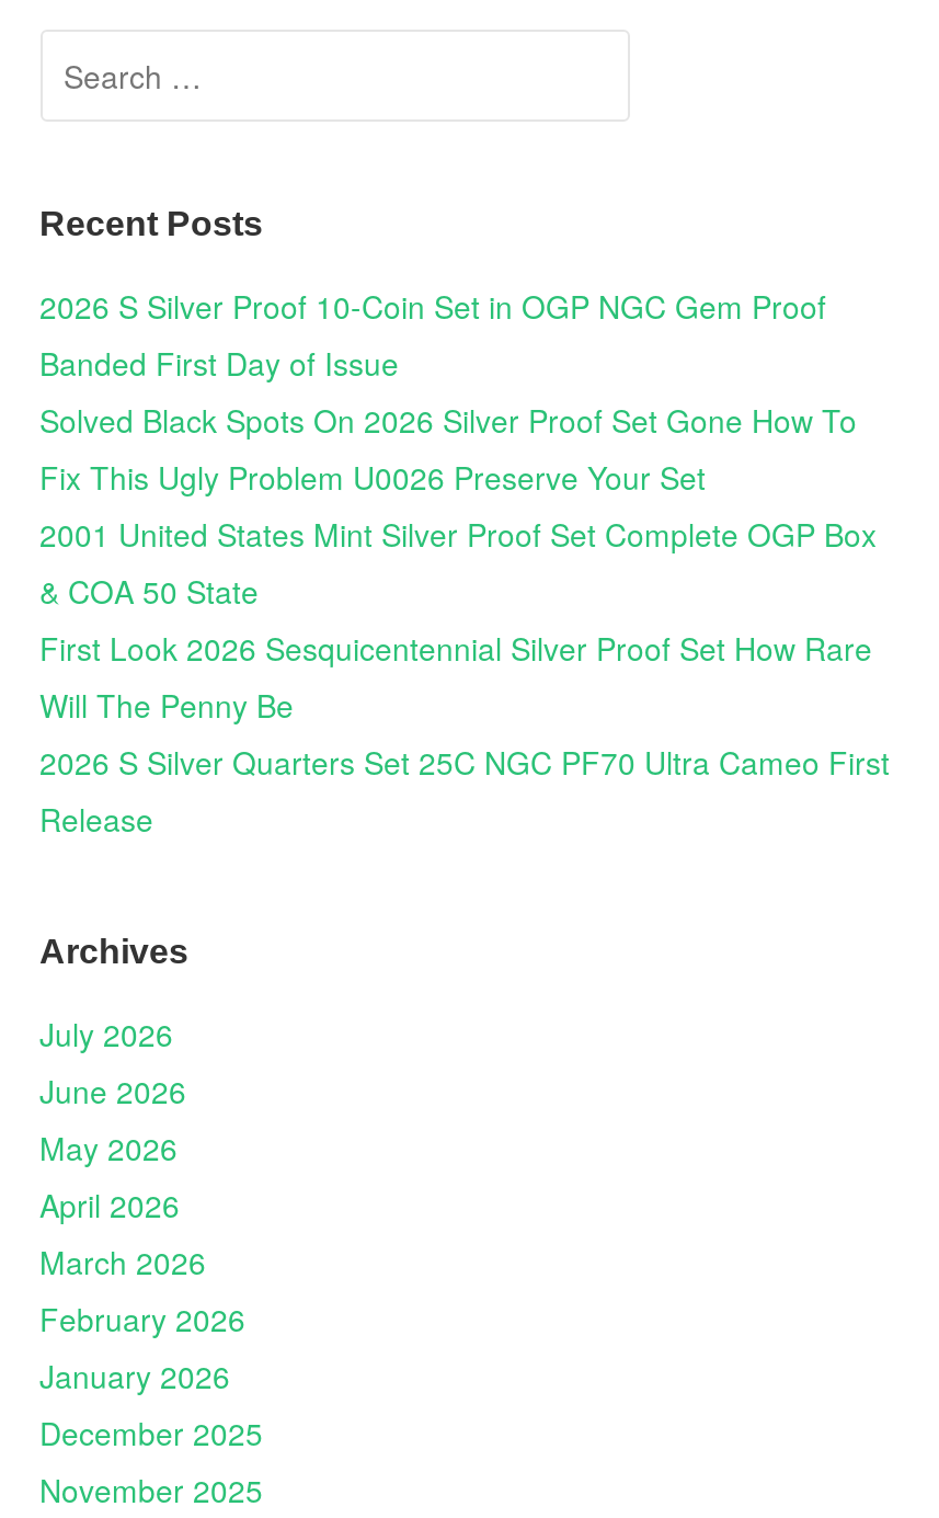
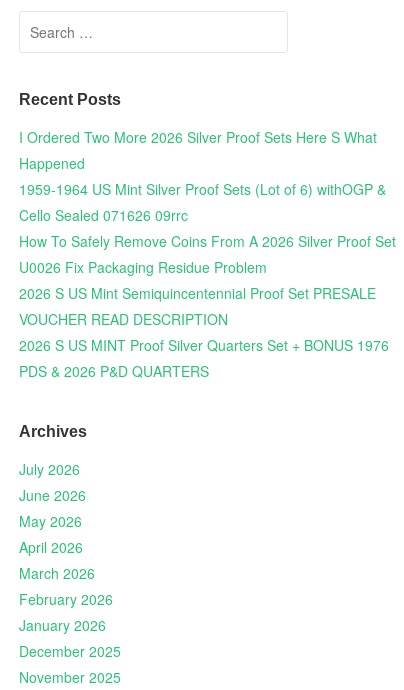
- 2026 S Silver Proof 10-Coin Set in OGP NGC Gem Proof
- Banded First Day of Issue
- Solved Black Spots On 2026 Silver Proof Set Gone How To
- Fix This Ugly Problem U0026 Preserve Your Set
- 2001 United States Mint Silver Proof Set Complete OGP Box
- & COA 50 State
- First Look 2026 Sesquicentennial Silver Proof Set How Rare
- Will The Penny Be
- 2026 S Silver Quarters Set 25C NGC PF70 Ultra Cameo First
- Release
+ I Ordered Two More 2026 Silver Proof Sets Here S What
+ Happened
+ 1959-1964 US Mint Silver Proof Sets (Lot of 6) withOGP &
+ Cello Sealed 071626 09rrc
+ How To Safely Remove Coins From A 2026 Silver Proof Set
+ U0026 Fix Packaging Residue Problem
+ 2026 S US Mint Semiquincentennial Proof Set PRESALE
+ VOUCHER READ DESCRIPTION
+ 2026 S US MINT Proof Silver Quarters Set + BONUS 1976
+ PDS & 2026 P&D QUARTERS
